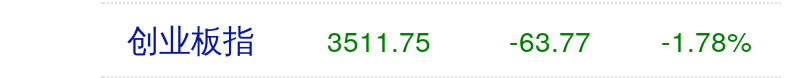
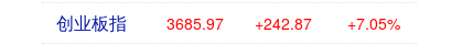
- 3511.75
+ 3685.97

- -63.77
+ +242.87

- -1.78%
+ +7.05%
